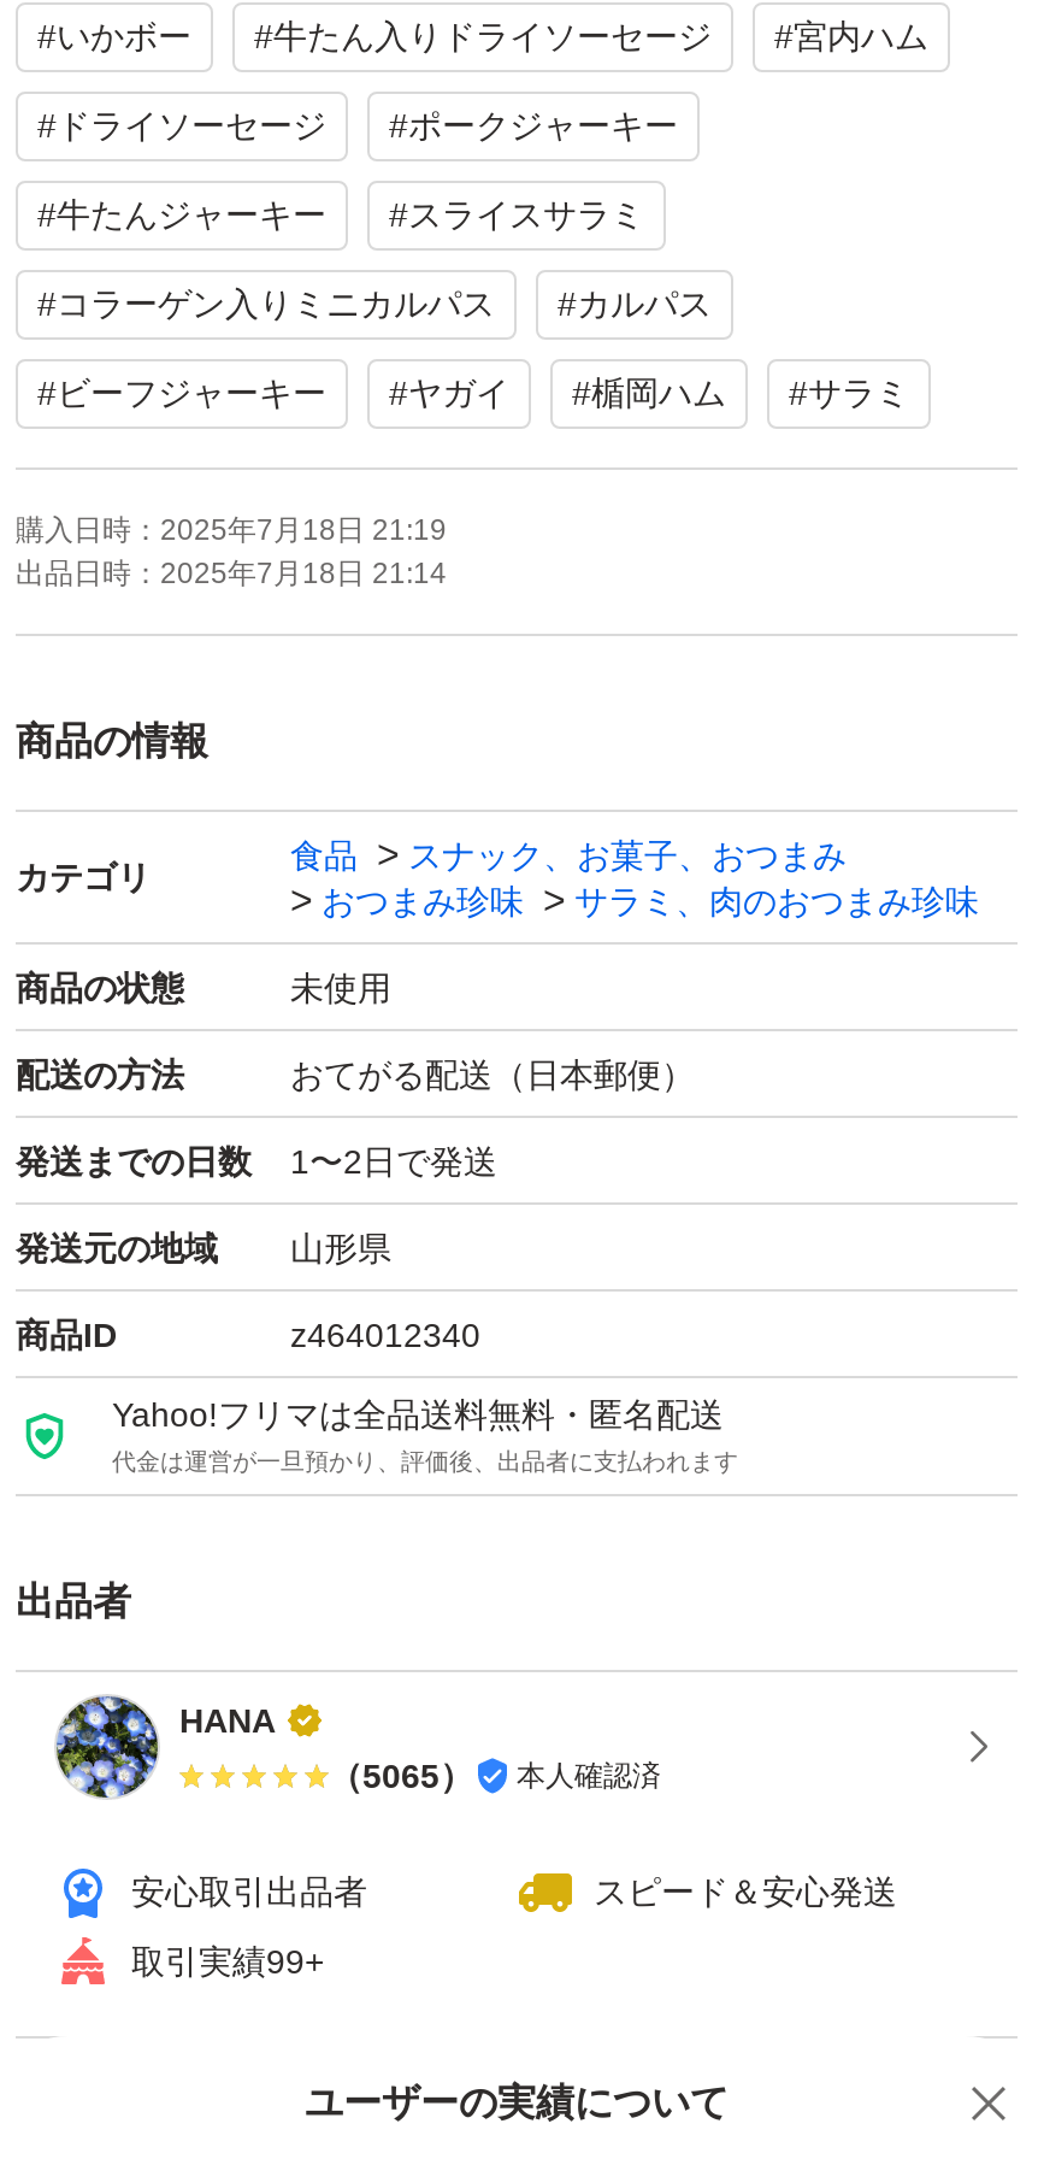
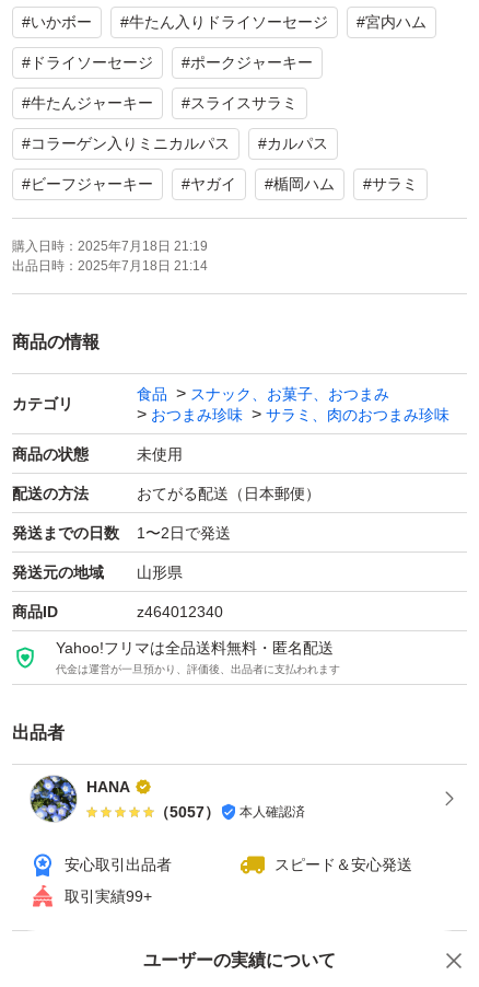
- （5065） 本人確認済
+ （5057） 本人確認済
